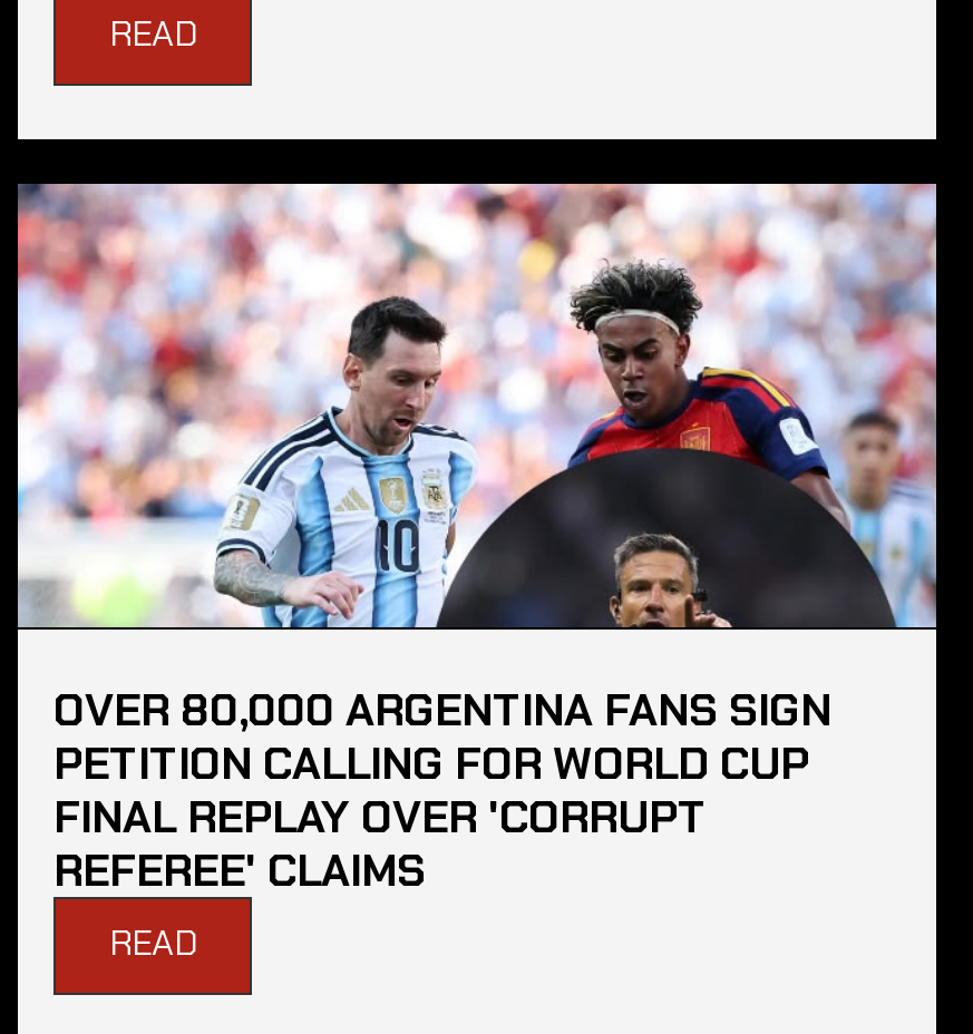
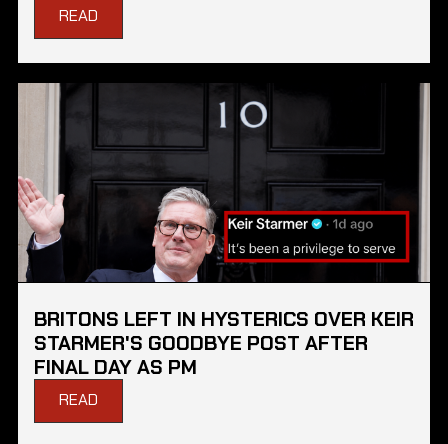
- [image]
- OVER 80,000 ARGENTINA FANS SIGN
- PETITION CALLING FOR WORLD CUP
- FINAL REPLAY OVER 'CORRUPT
- REFEREE' CLAIMS
+ [image]
+ BRITONS LEFT IN HYSTERICS OVER KEIR
+ STARMER'S GOODBYE POST AFTER
+ FINAL DAY AS PM
